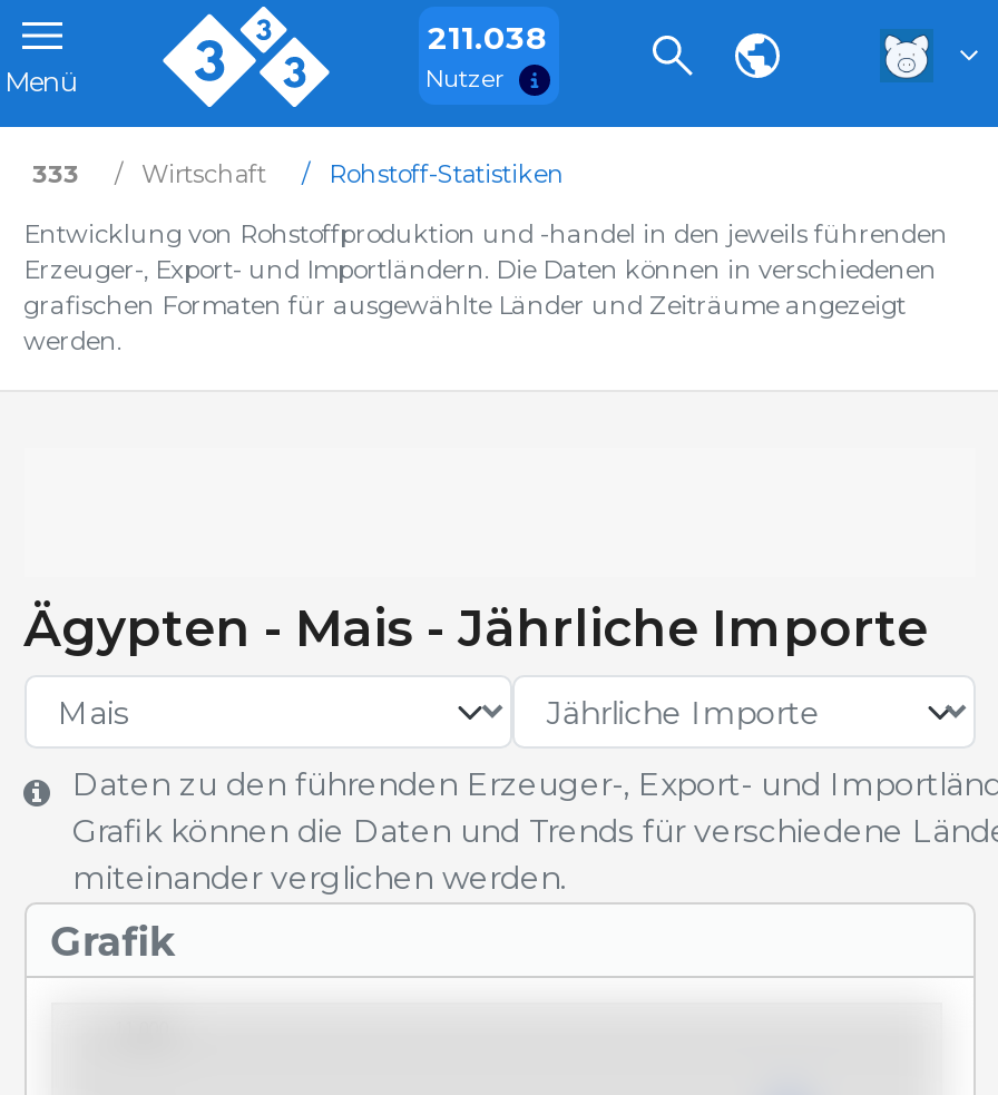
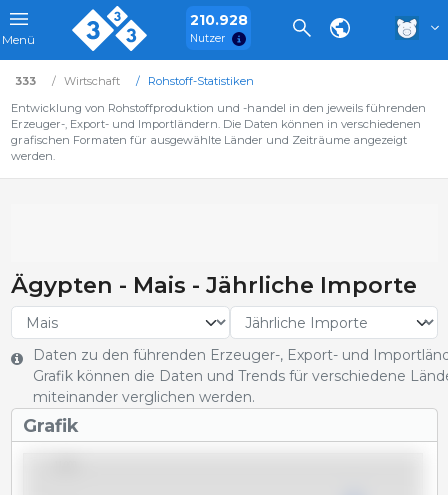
- 211.038
+ 210.928
